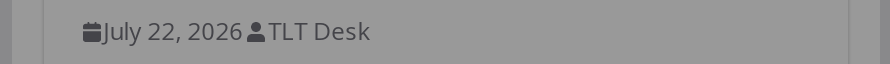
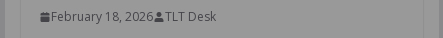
- July 22, 2026 TLT Desk
+ February 18, 2026 TLT Desk
